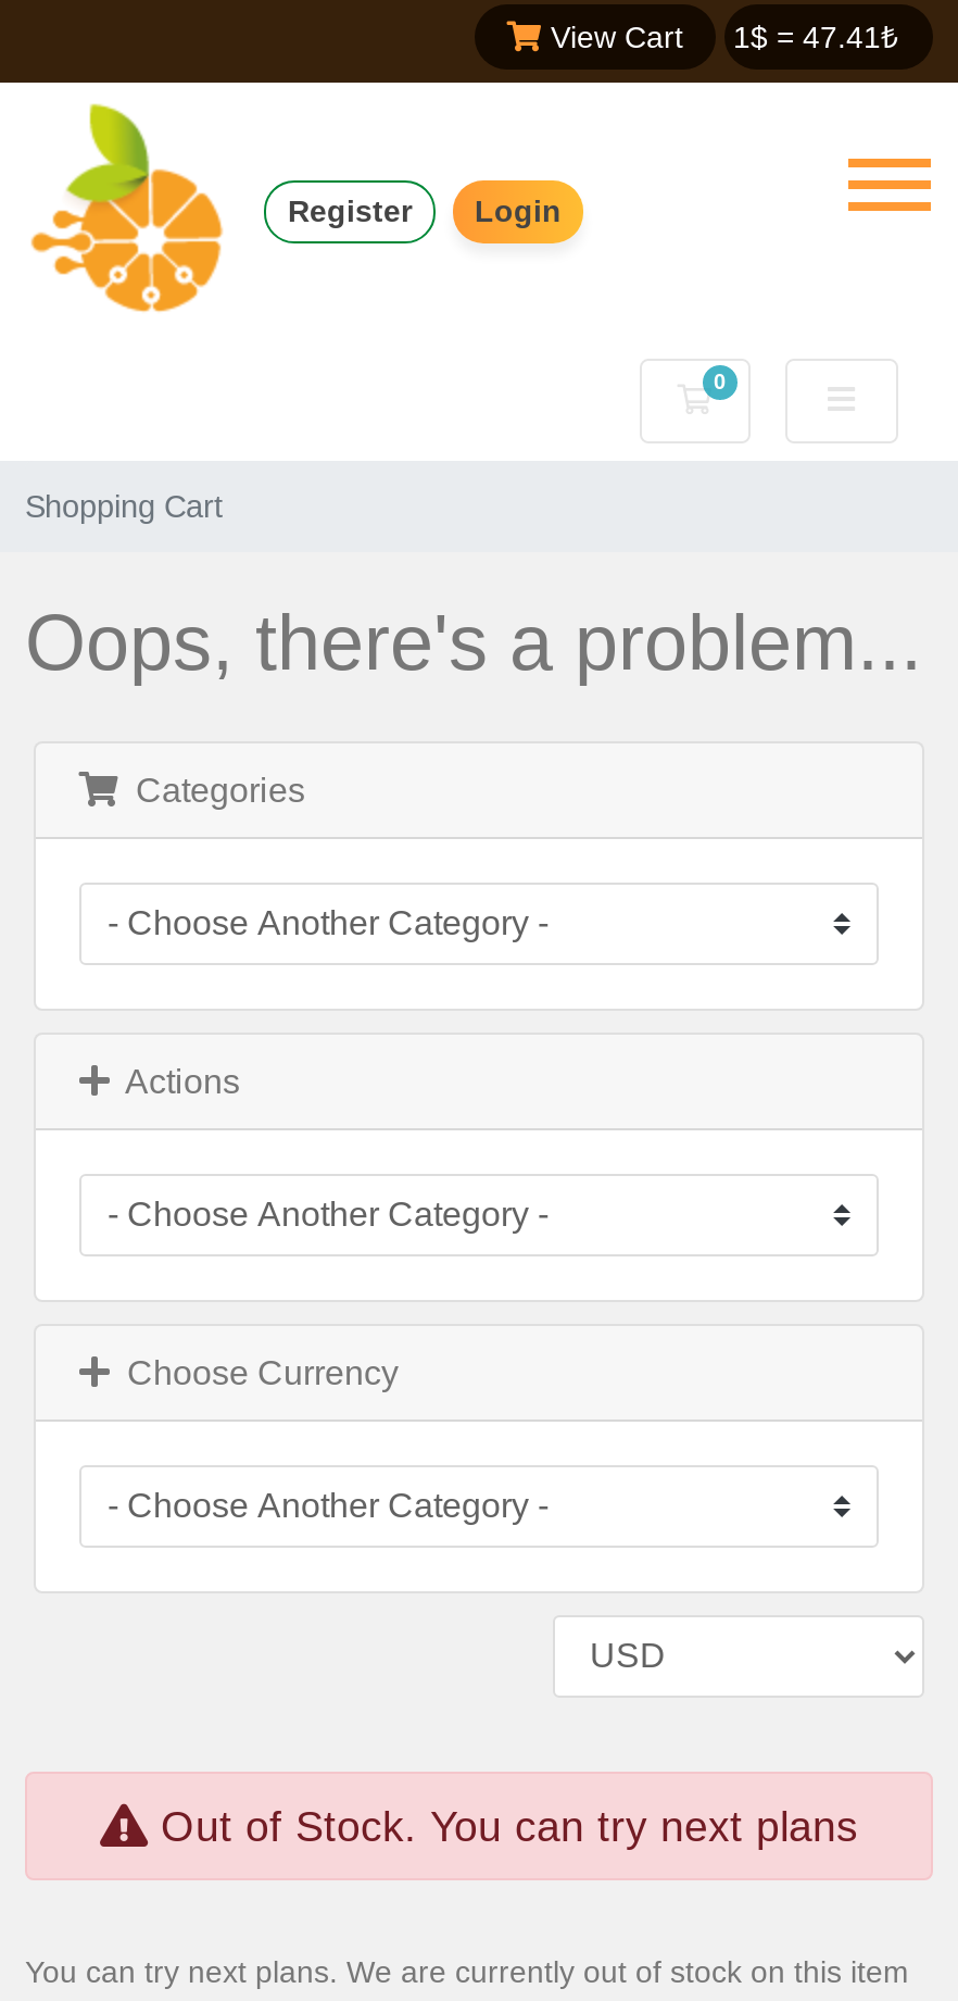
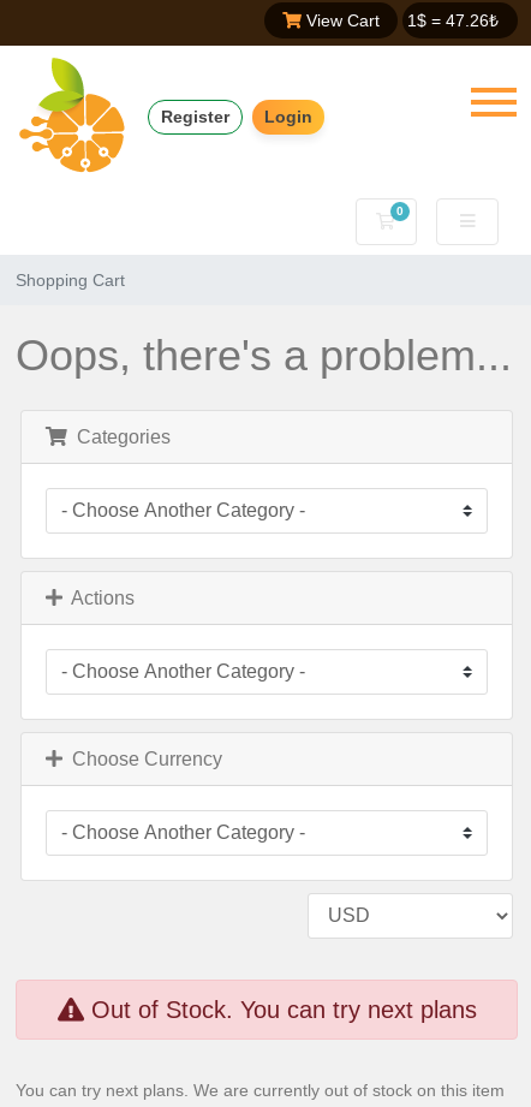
- View Cart 1$ = 47.41₺
+ View Cart 1$ = 47.26₺
